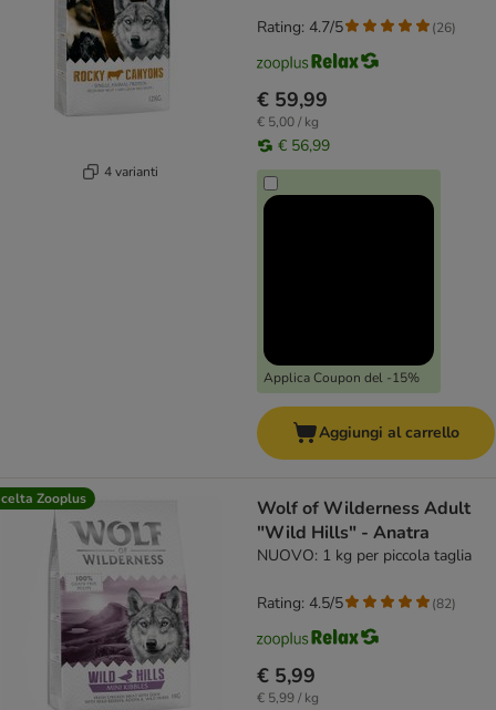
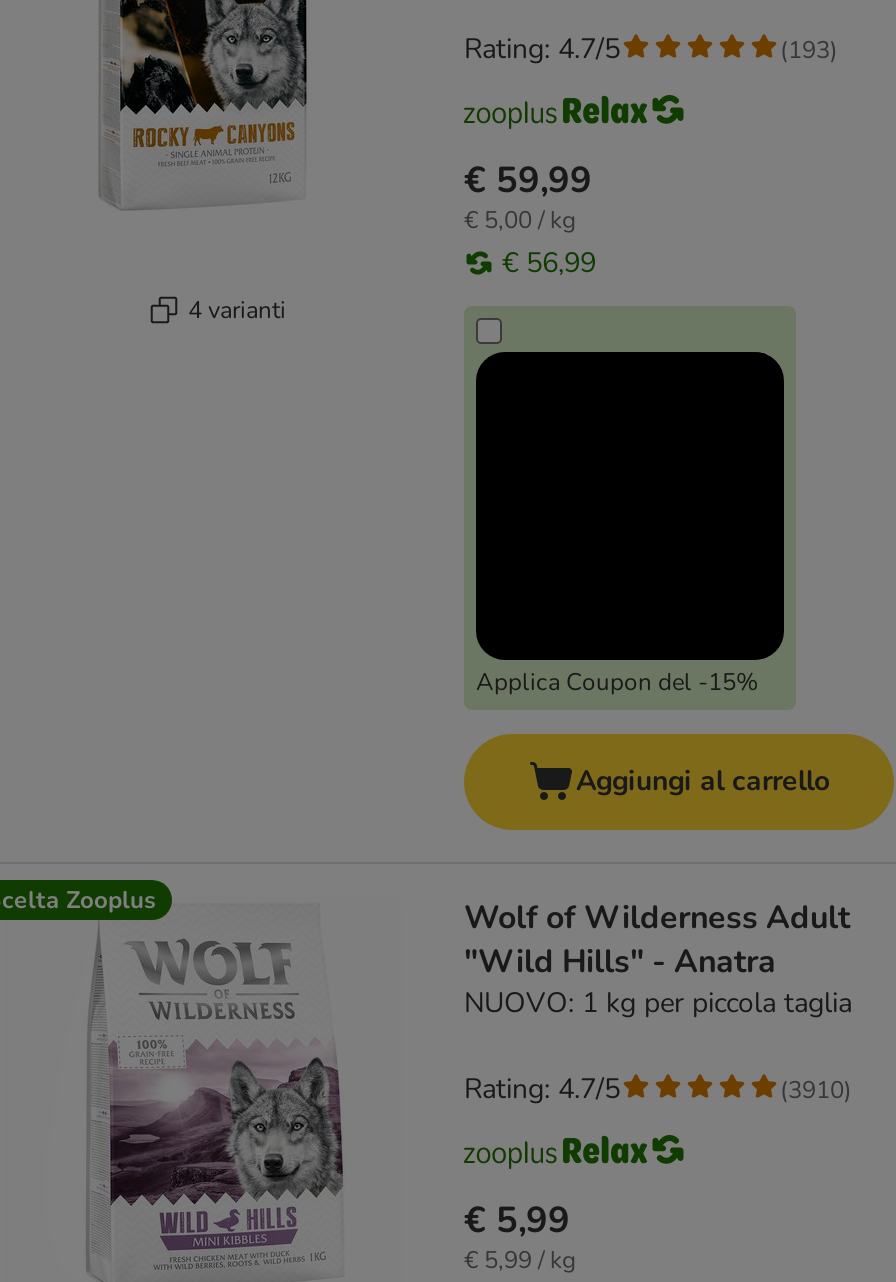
- (26)
+ (193)

- Rating: 4.5/5
+ Rating: 4.7/5

- (82)
+ (3910)
